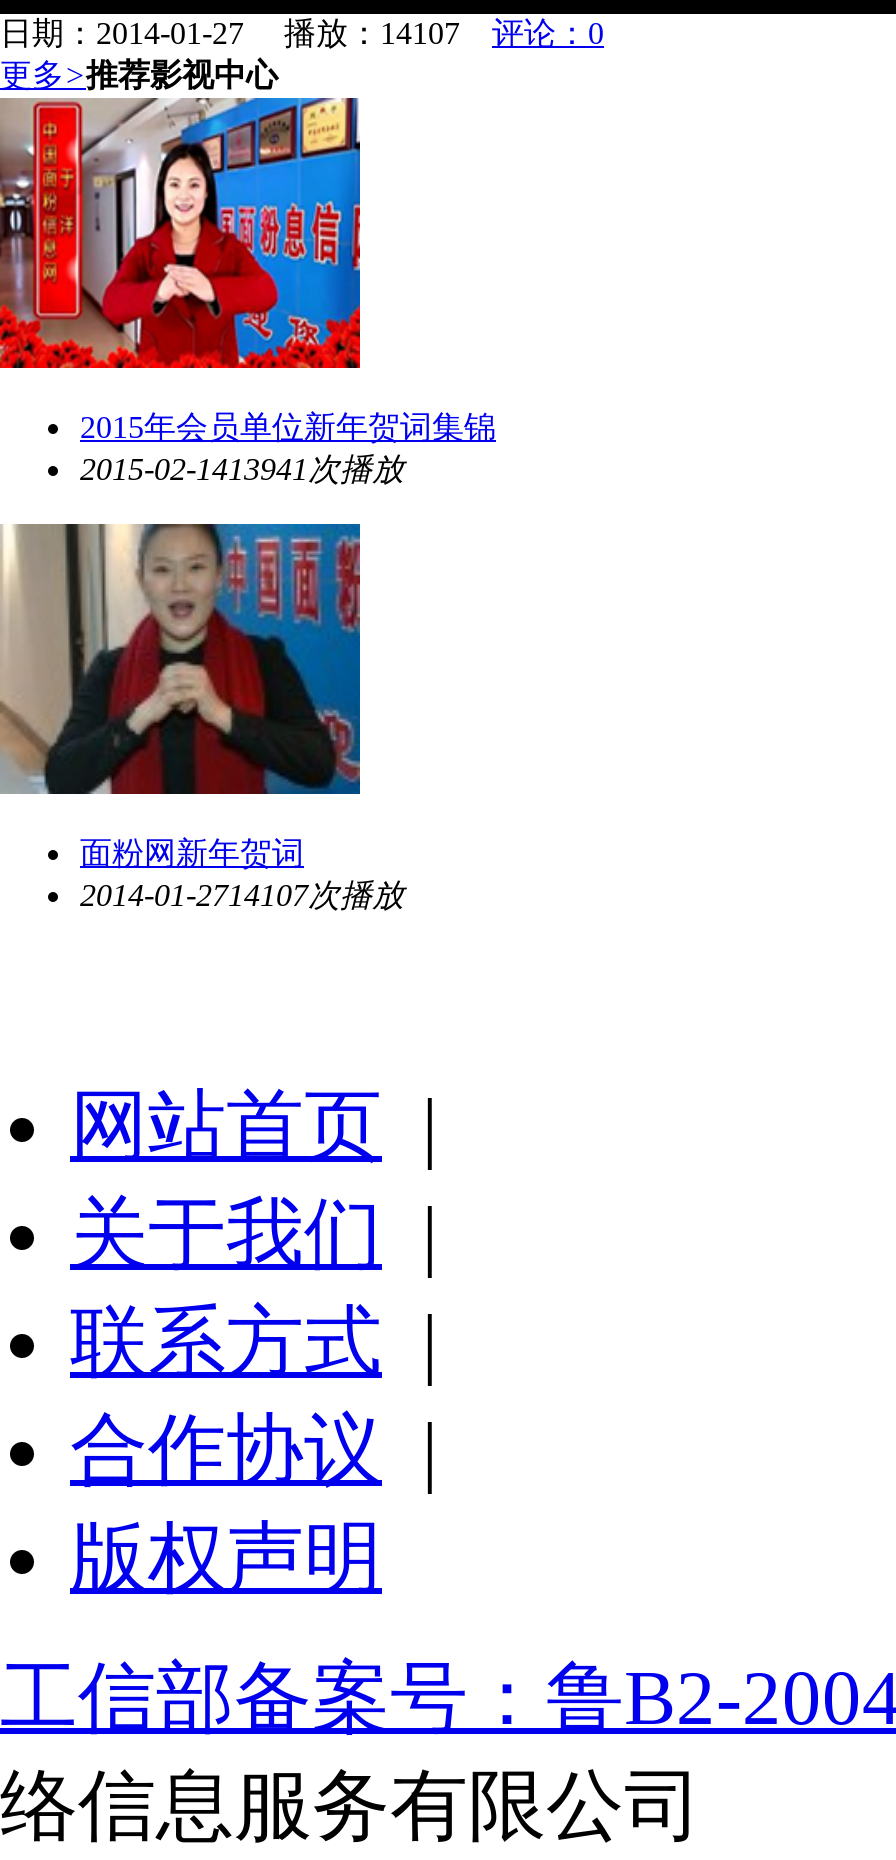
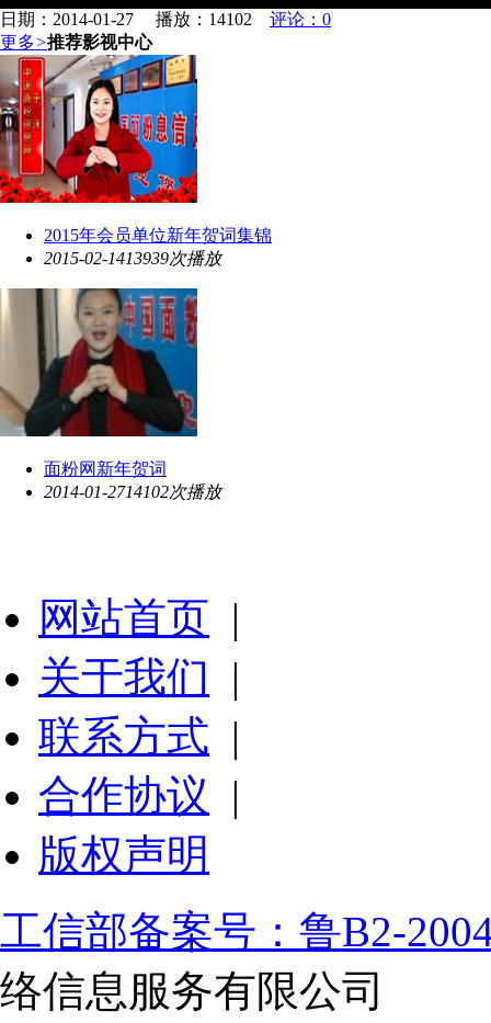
- 日期：2014-01-27 播放：14107 评论：0
+ 日期：2014-01-27 播放：14102 评论：0

- 2015-02-1413941次播放
+ 2015-02-1413939次播放

- 2014-01-2714107次播放
+ 2014-01-2714102次播放
